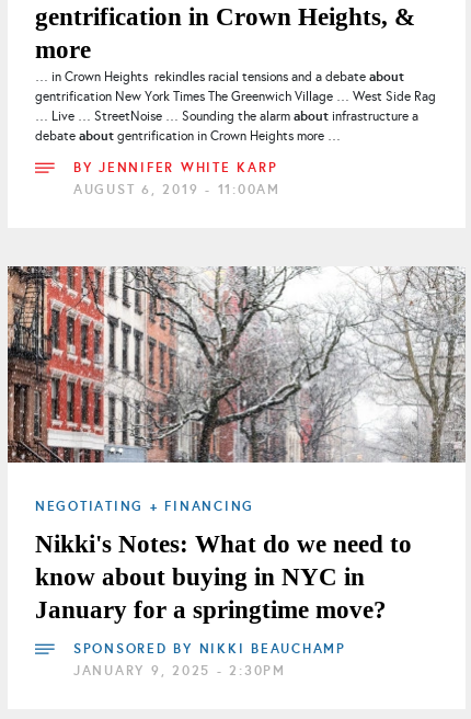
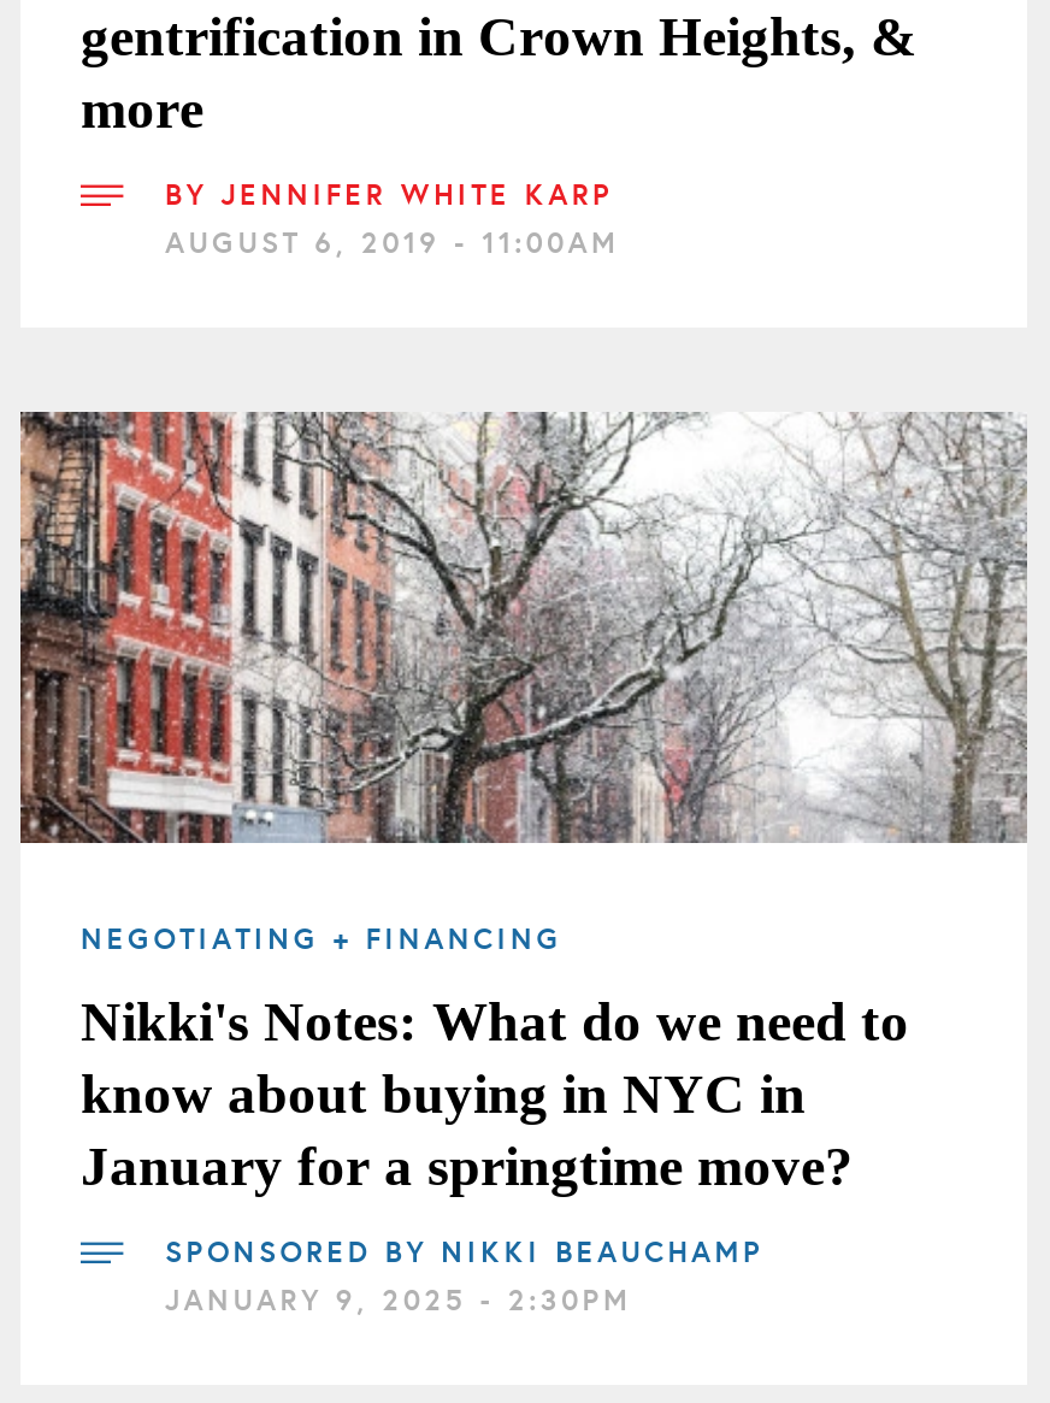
- … in Crown Heights rekindles racial tensions and a debate about
- gentrification New York Times The Greenwich Village … West Side Rag
- … Live … StreetNoise … Sounding the alarm about infrastructure a
- debate about gentrification in Crown Heights more …
